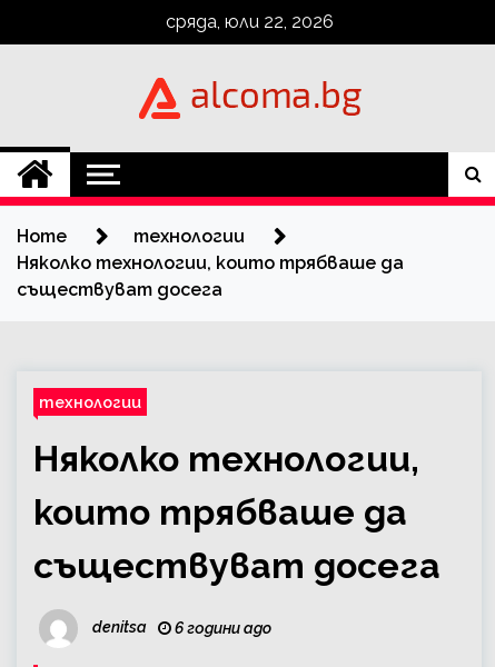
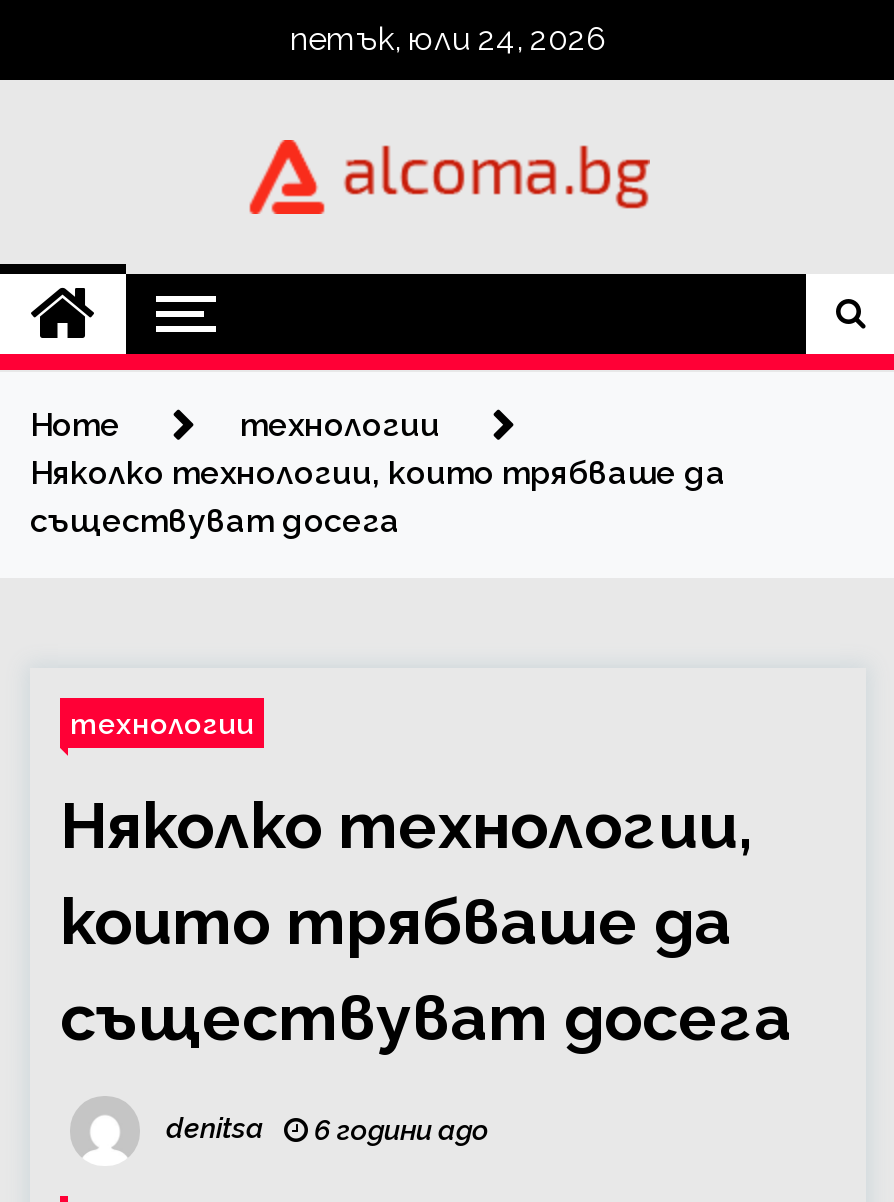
- сряда, юли 22, 2026
+ петък, юли 24, 2026
